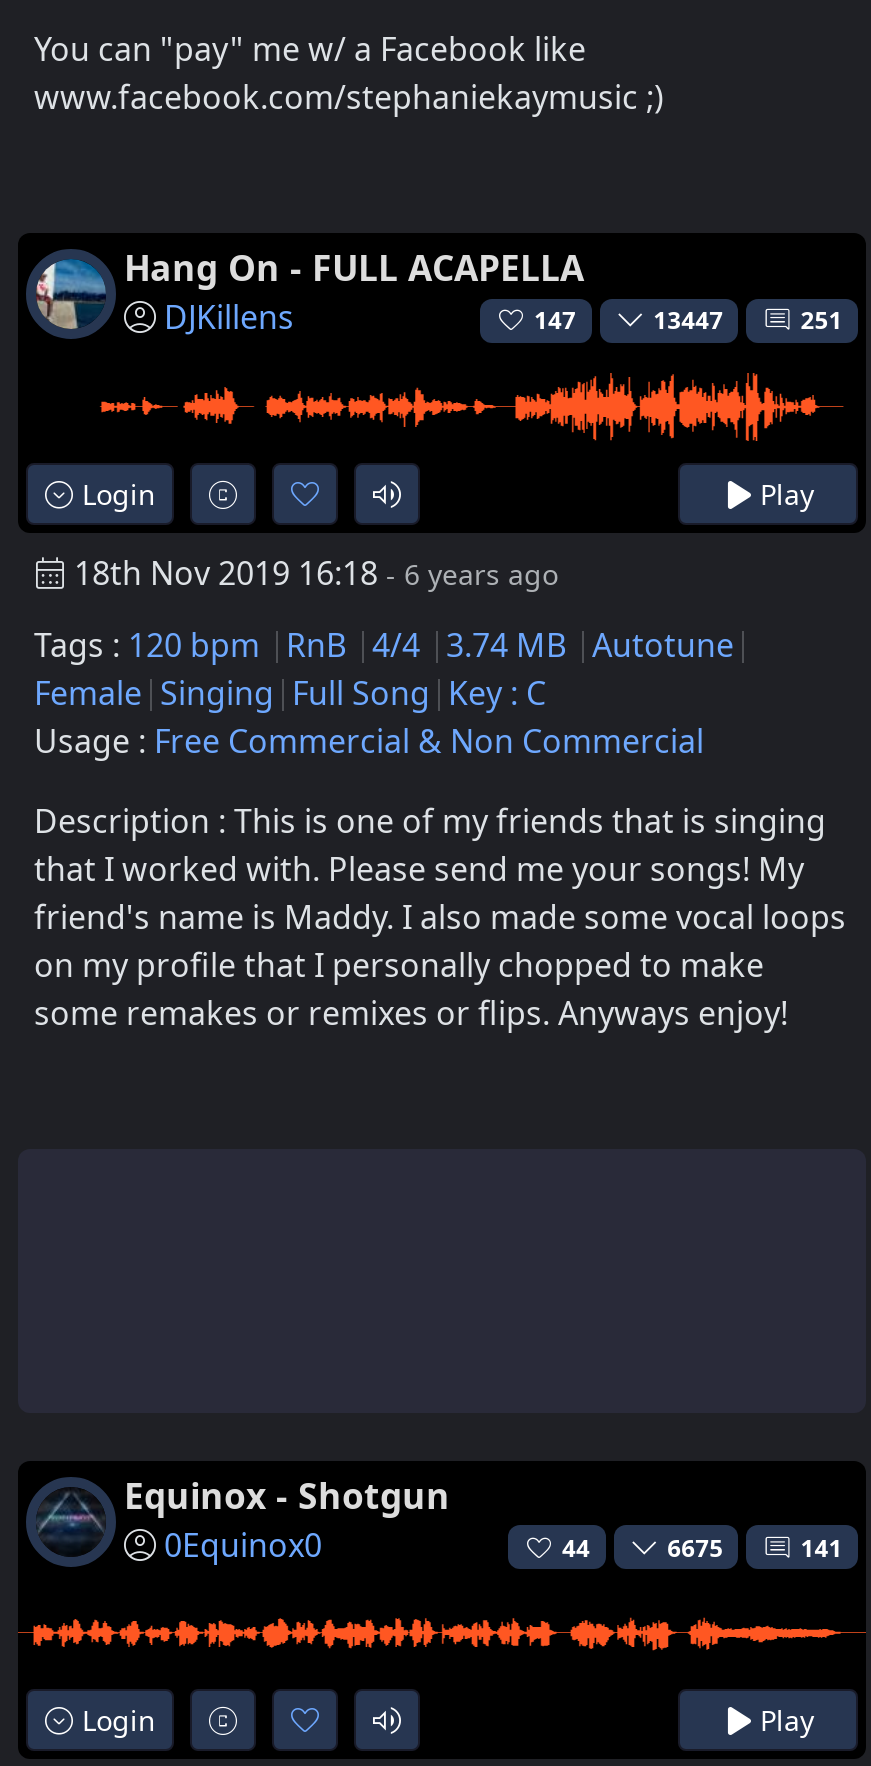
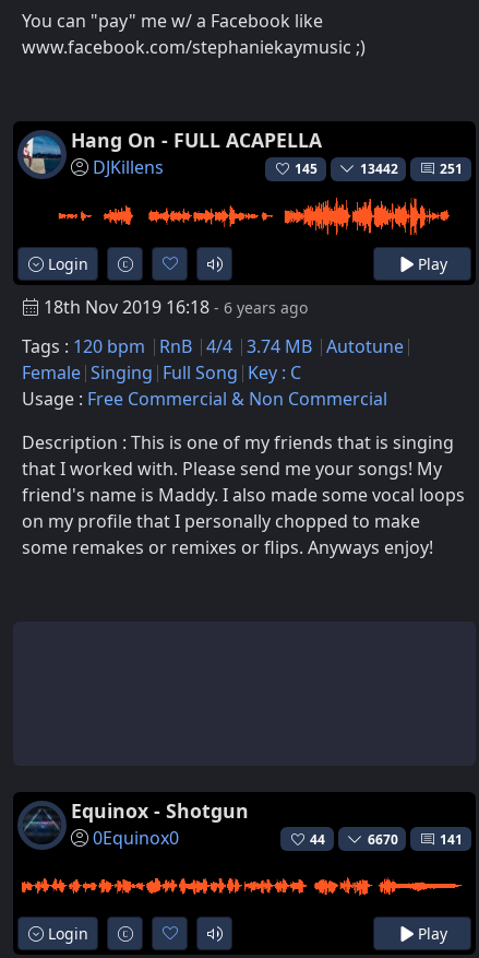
- 147
+ 145

- 13447
+ 13442

- 6675
+ 6670
